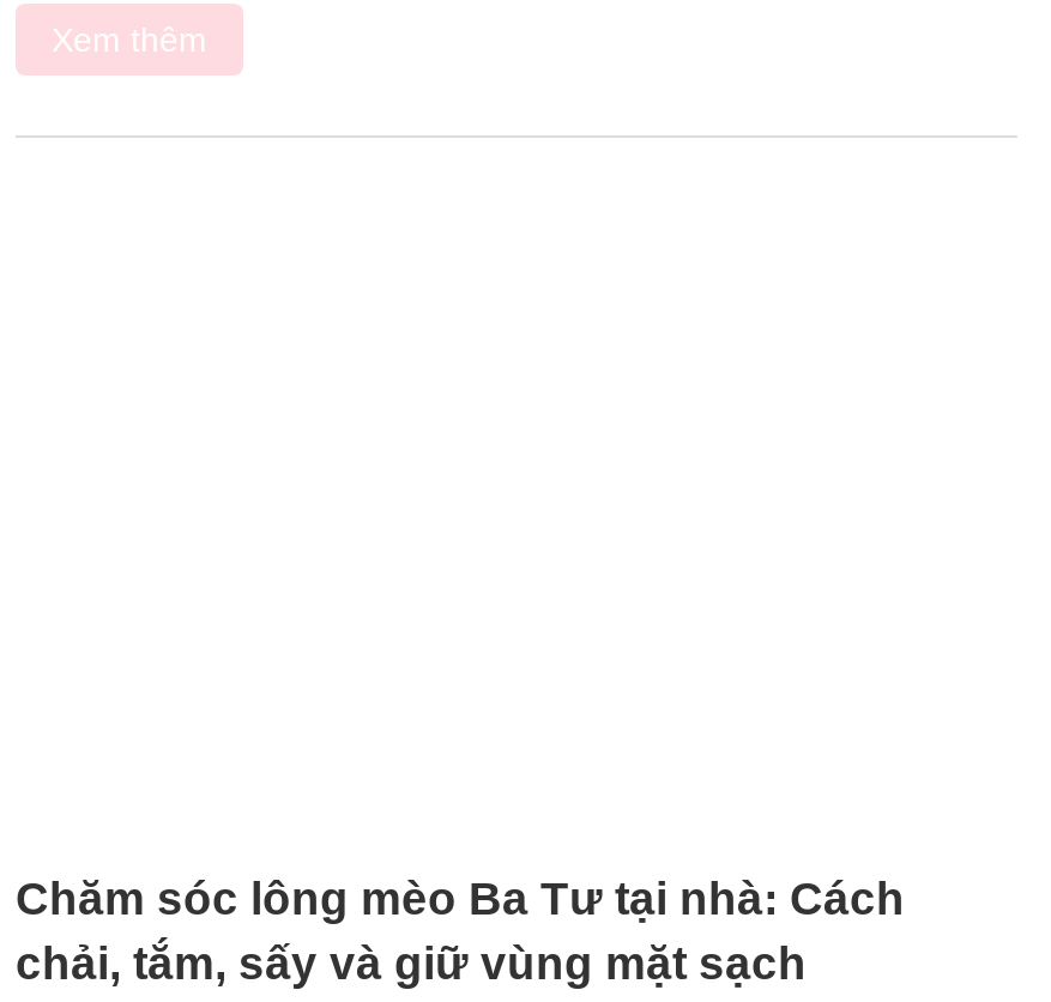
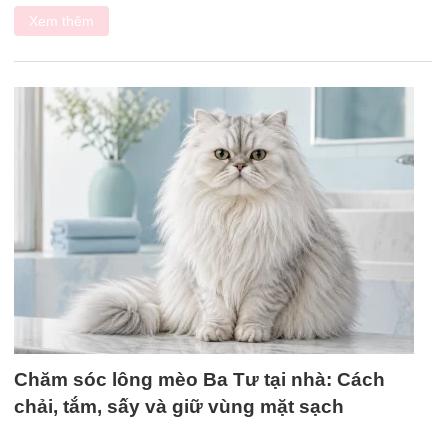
+ [image]
